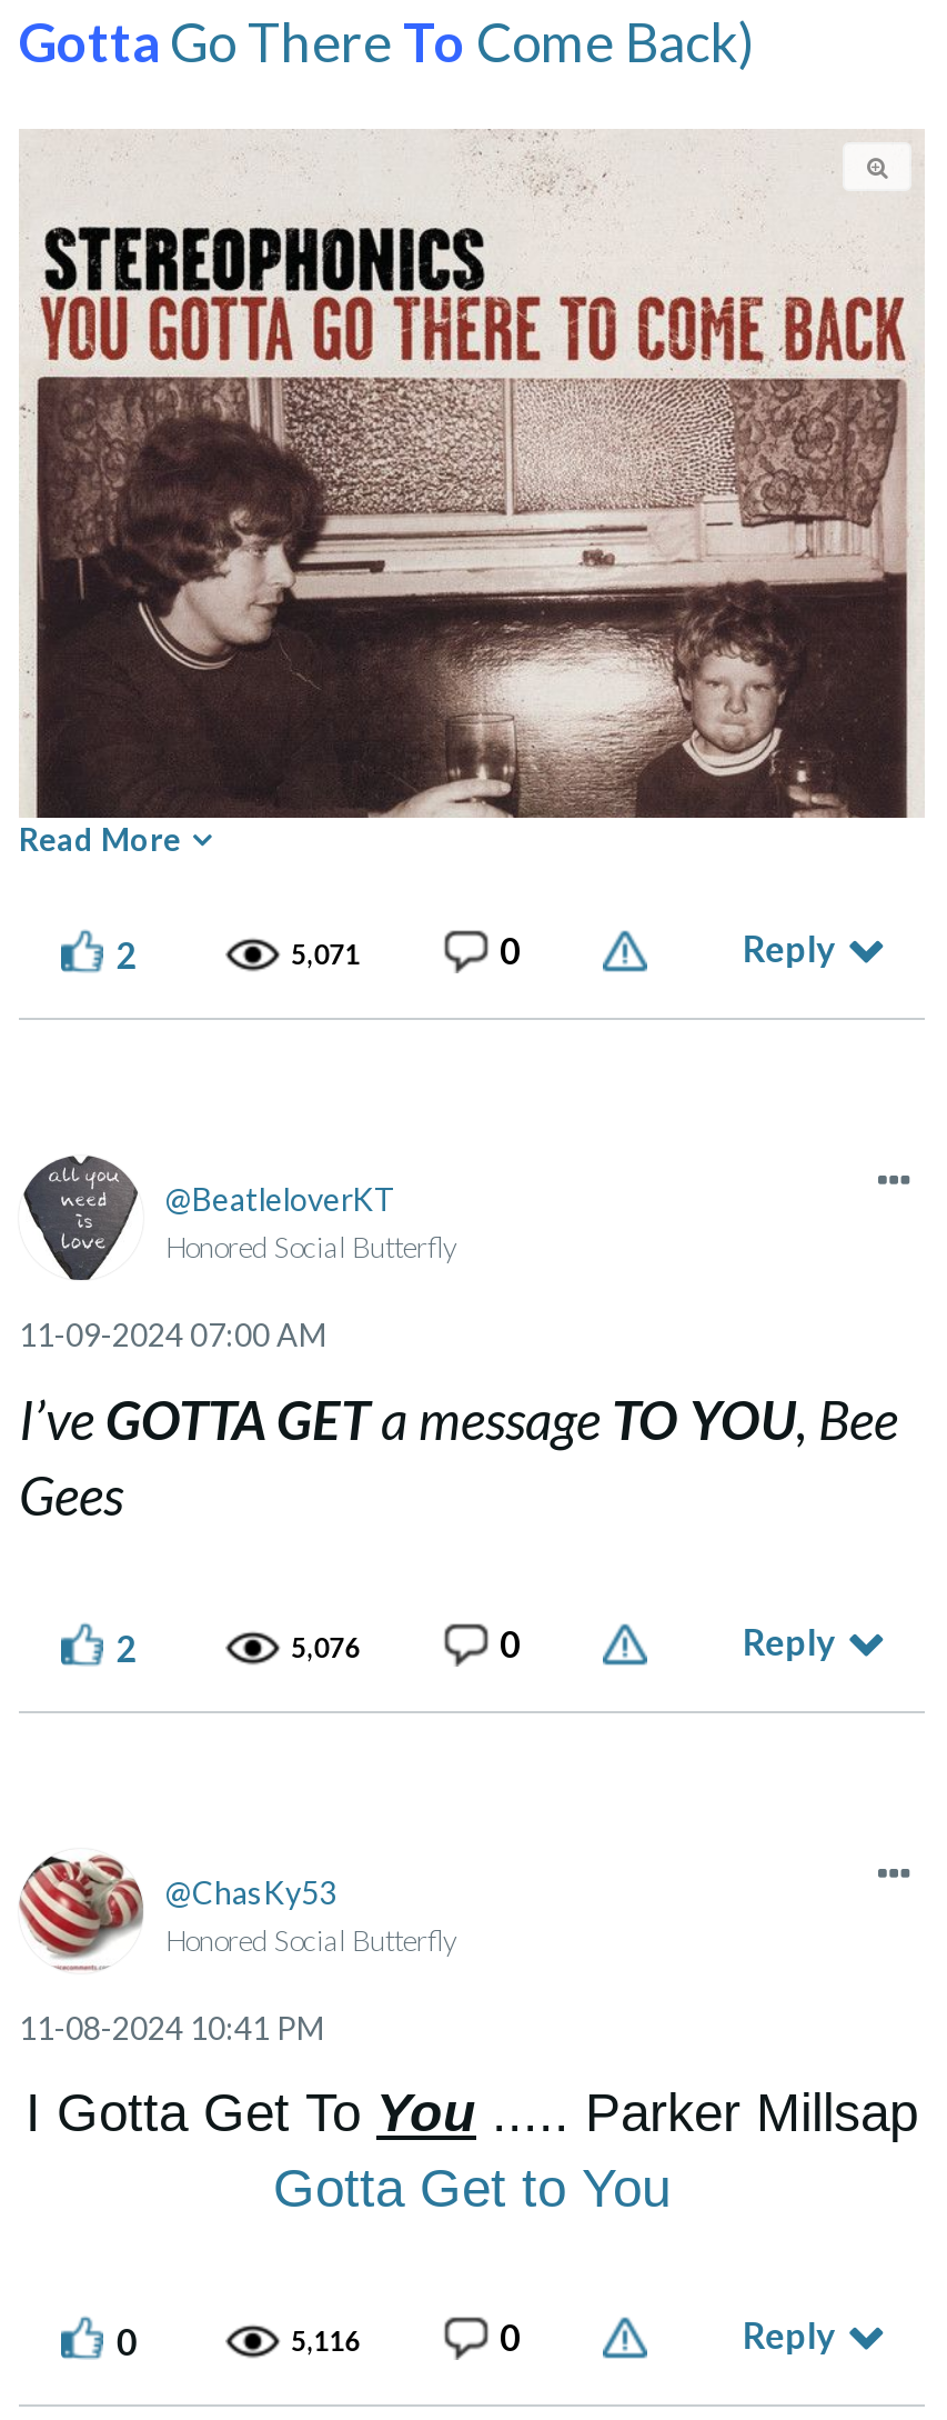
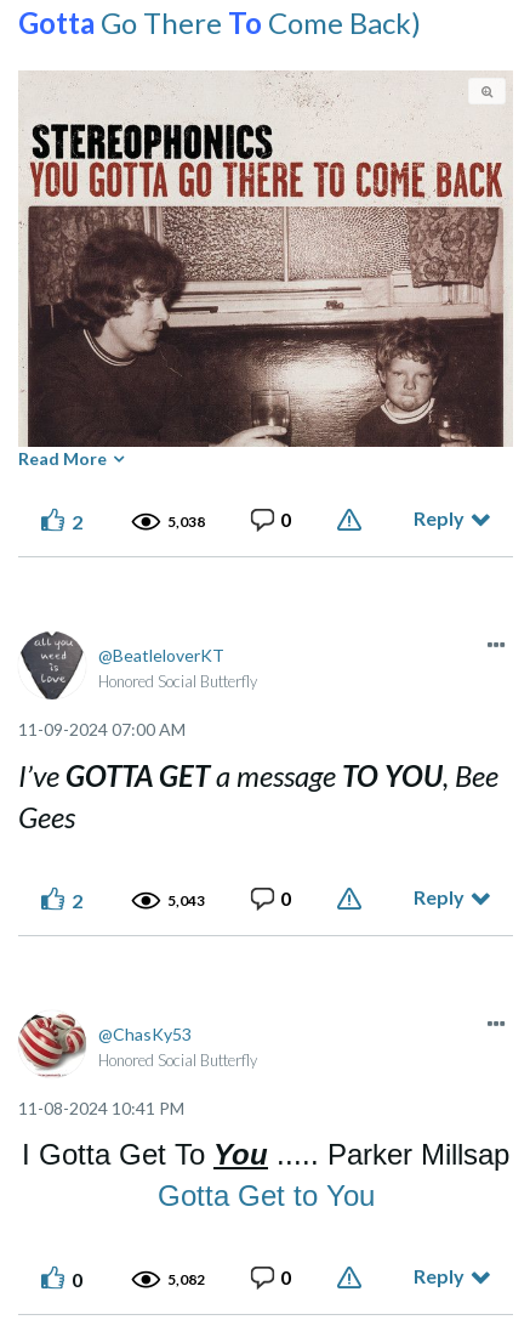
- 5,071
+ 5,038

- 5,076
+ 5,043

- 5,116
+ 5,082
